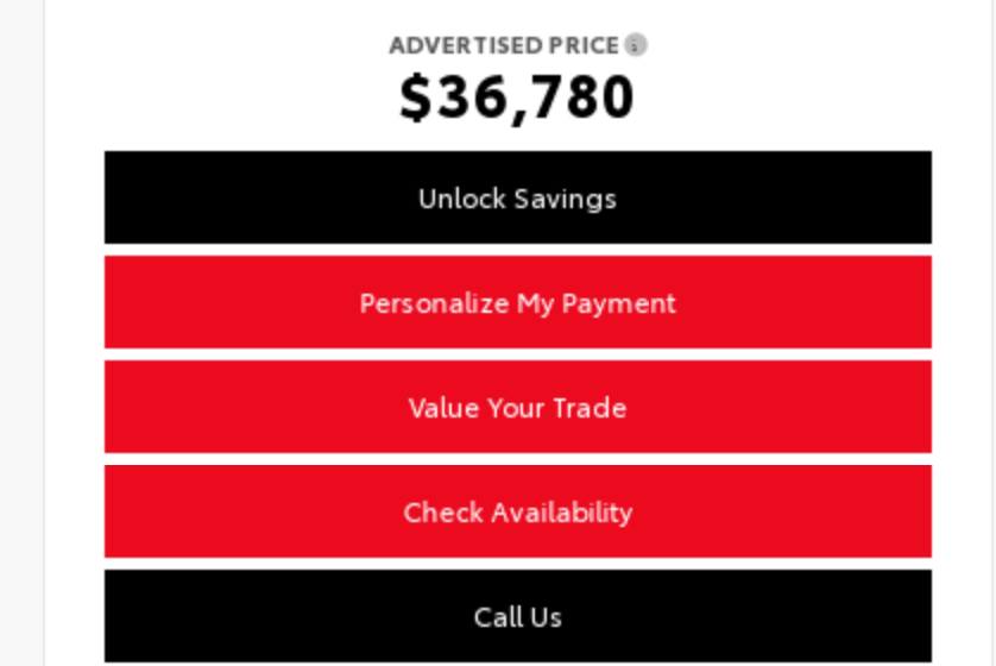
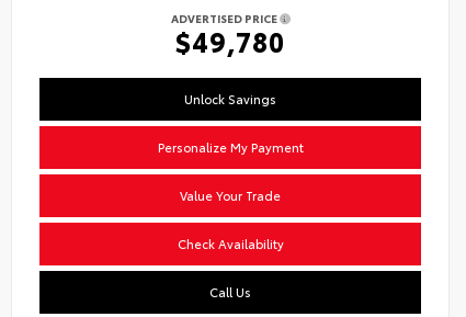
- $36,780
+ $49,780
